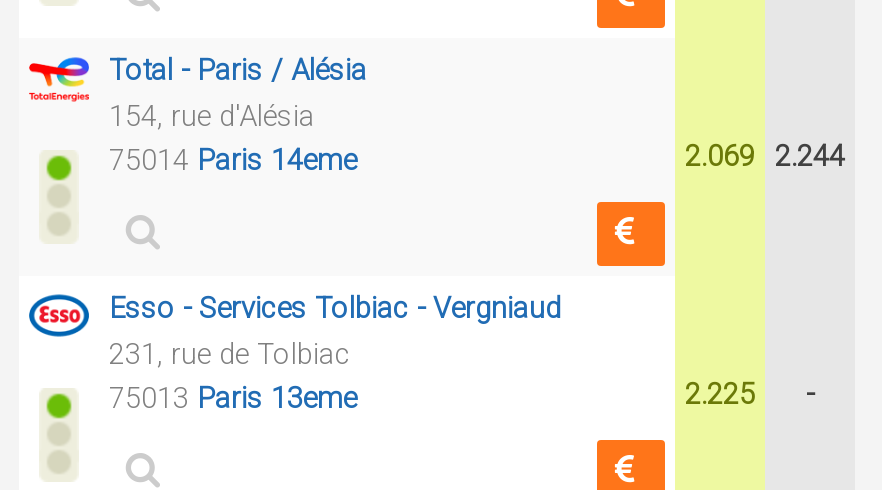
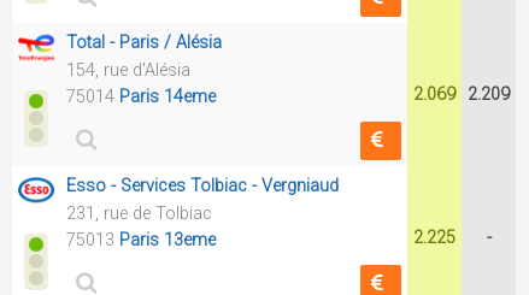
- 2.069 2.244
+ 2.069 2.209
